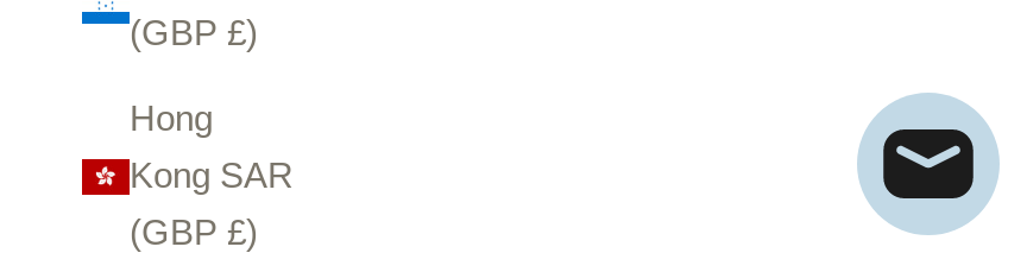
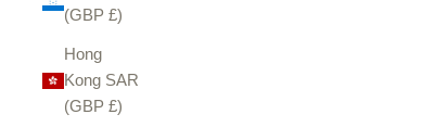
- [image]
